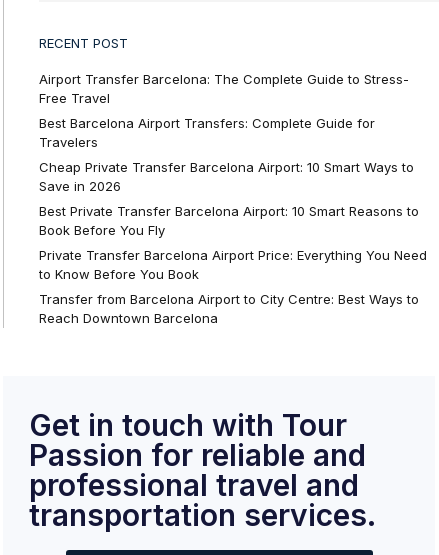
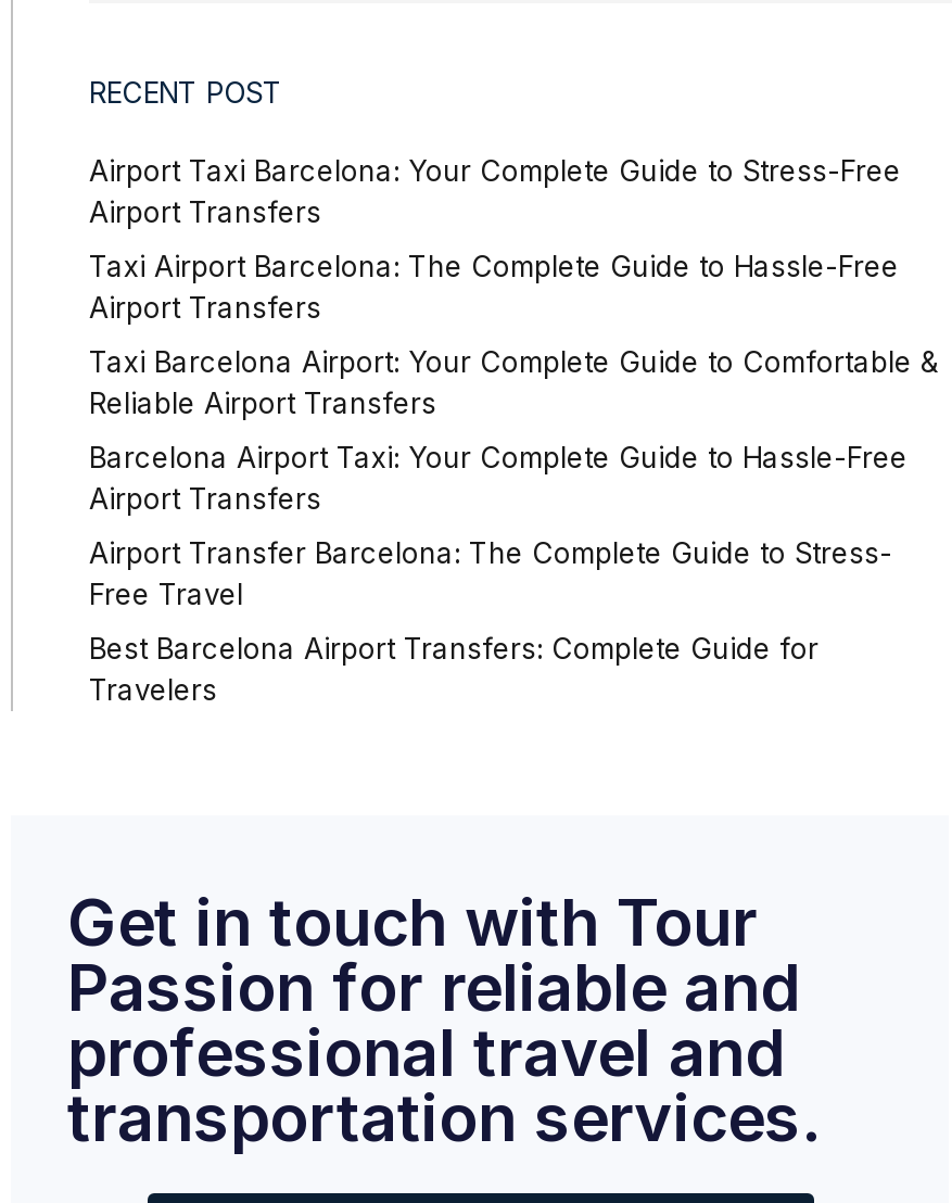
+ Airport Taxi Barcelona: Your Complete Guide to Stress-Free
+ Airport Transfers
+ Taxi Airport Barcelona: The Complete Guide to Hassle-Free
+ Airport Transfers
+ Taxi Barcelona Airport: Your Complete Guide to Comfortable &
+ Reliable Airport Transfers
+ Barcelona Airport Taxi: Your Complete Guide to Hassle-Free
+ Airport Transfers

moved down: Airport Transfer Barcelona: The Complete Guide to Stress- | Free Travel | Best Barcelona Airport Transfers: Complete Guide for | Travelers

- Cheap Private Transfer Barcelona Airport: 10 Smart Ways to
- Save in 2026
- Best Private Transfer Barcelona Airport: 10 Smart Reasons to
- Book Before You Fly
- Private Transfer Barcelona Airport Price: Everything You Need
- to Know Before You Book
- Transfer from Barcelona Airport to City Centre: Best Ways to
- Reach Downtown Barcelona
